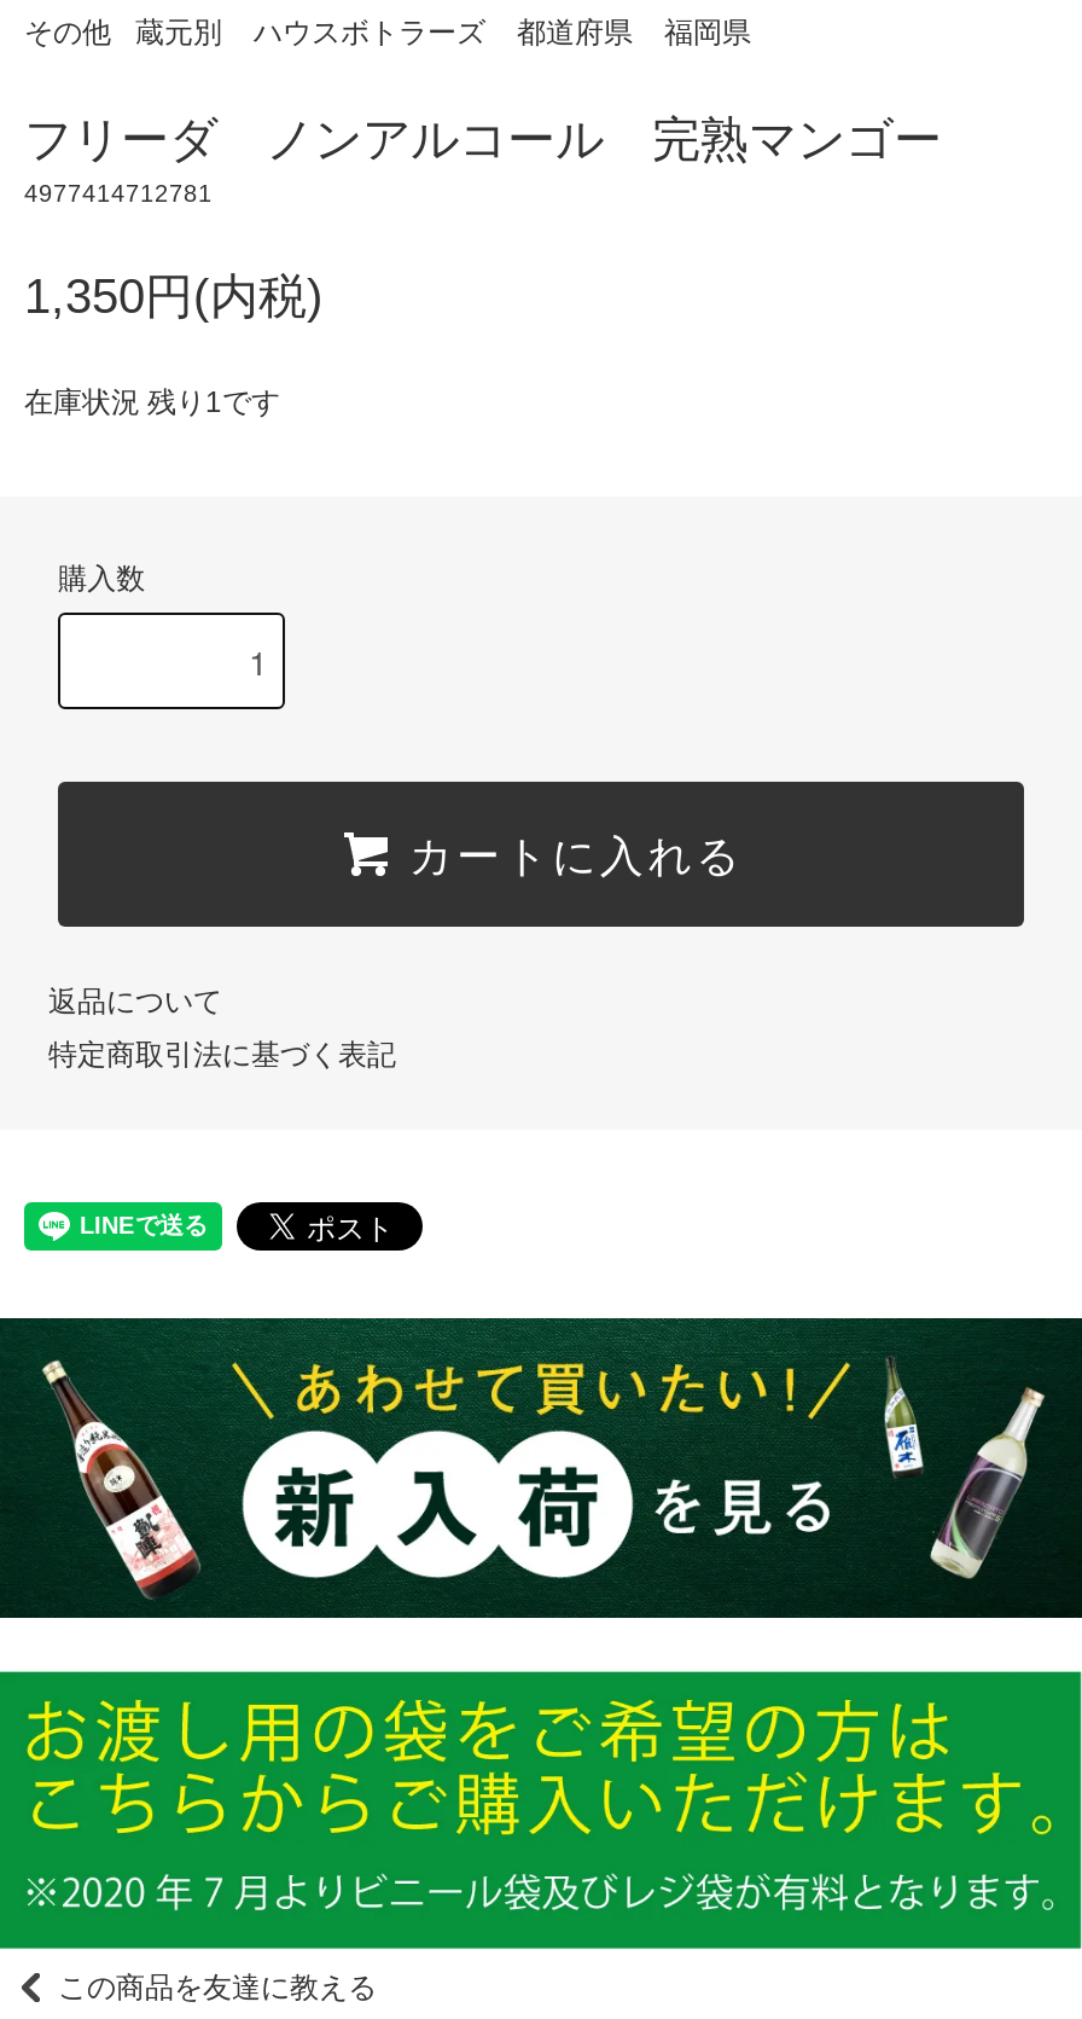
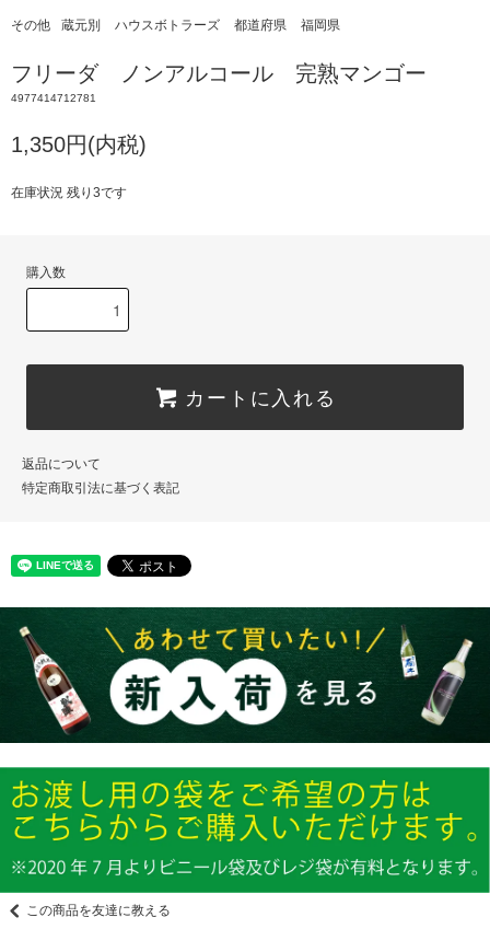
- 在庫状況 残り1です
+ 在庫状況 残り3です
